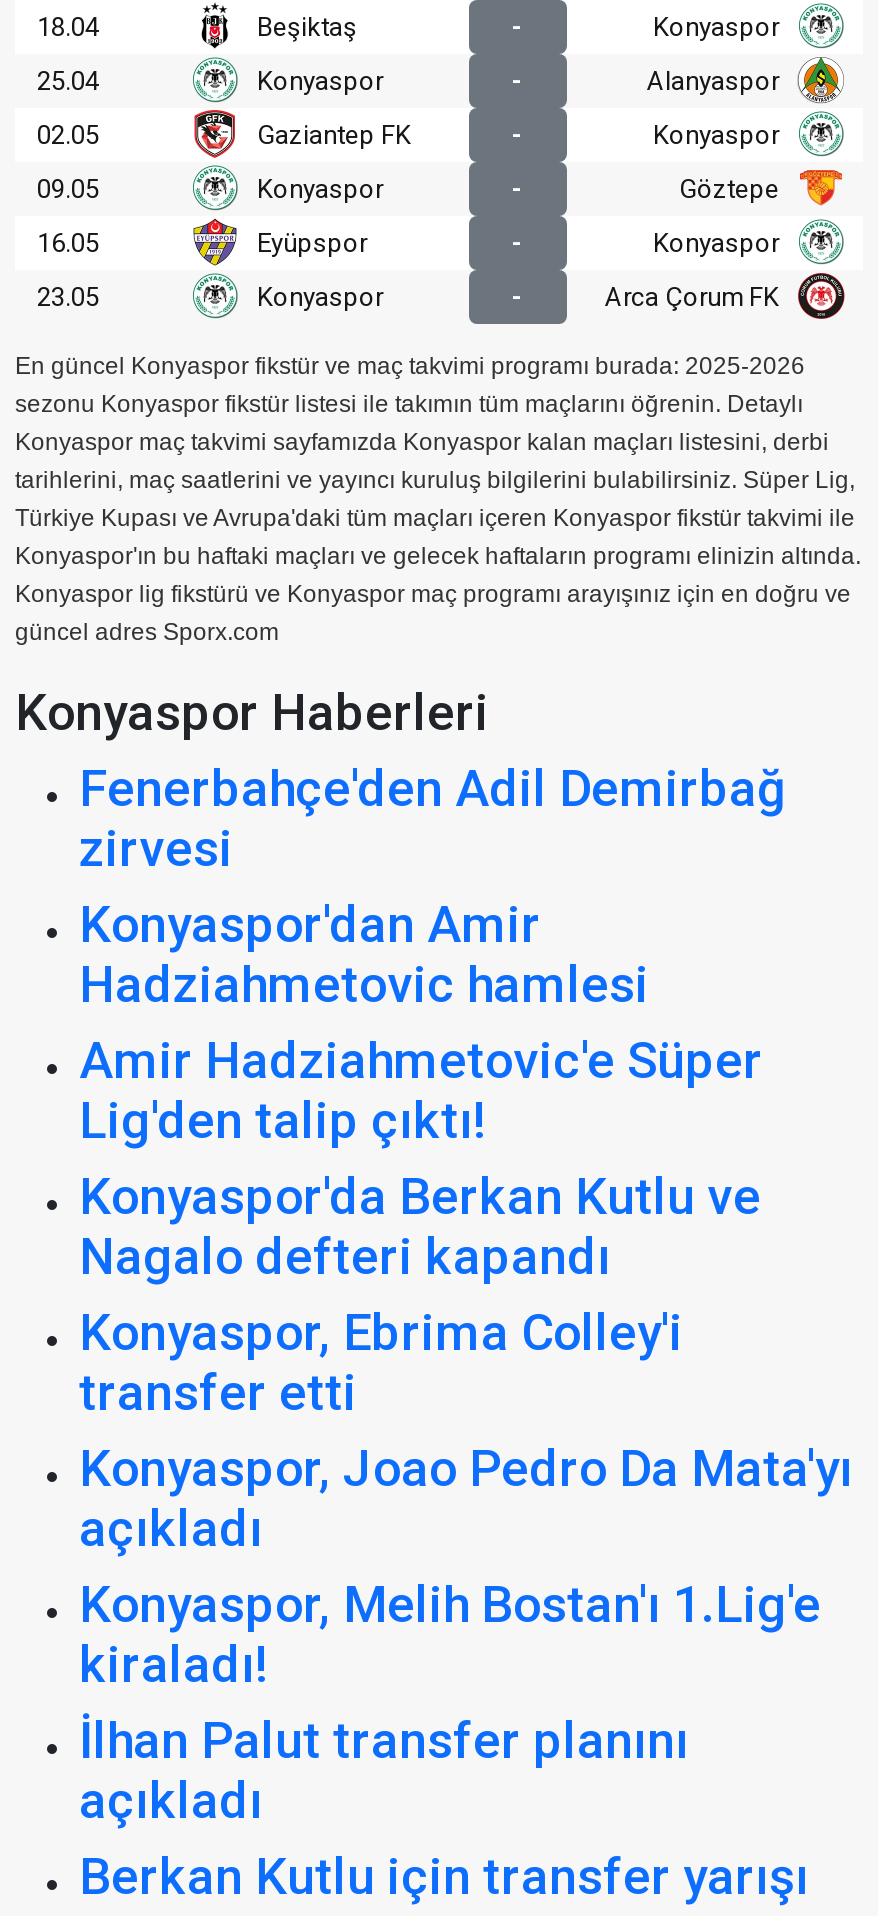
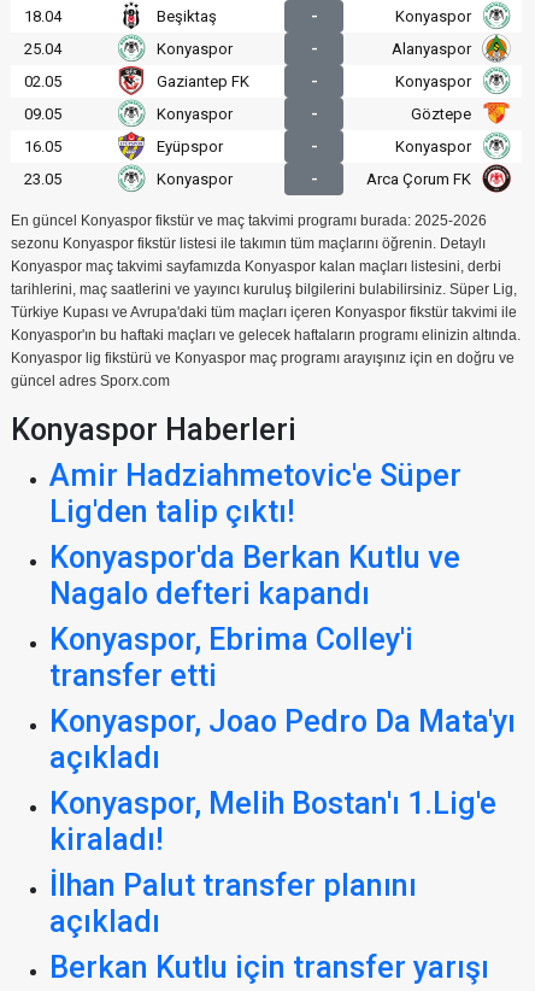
- Fenerbahçe'den Adil Demirbağ
- zirvesi
- Konyaspor'dan Amir
- Hadziahmetovic hamlesi
